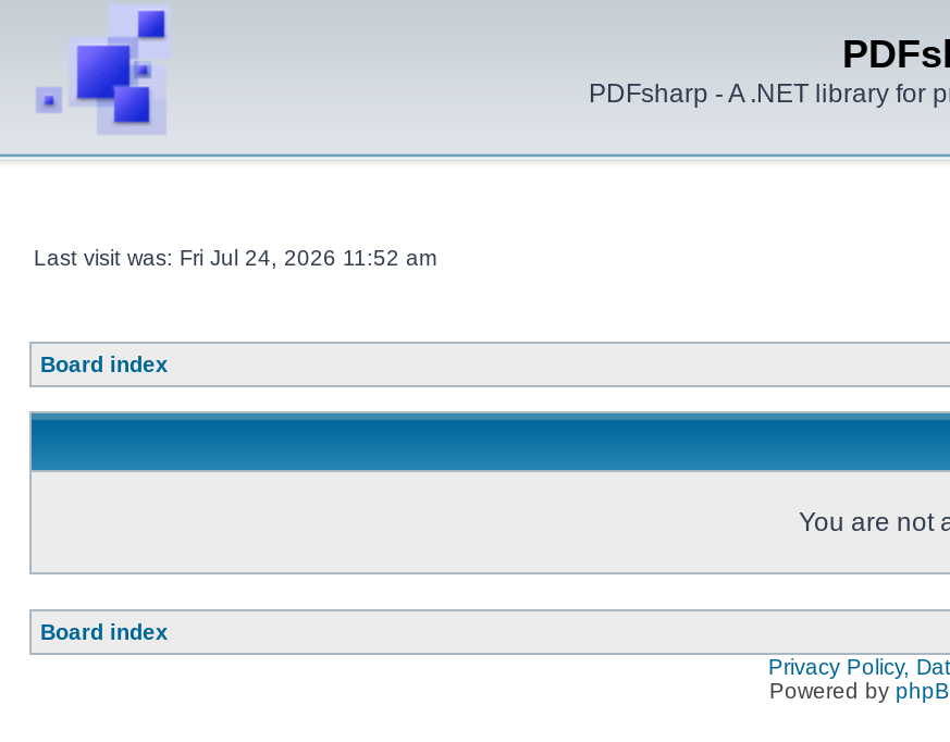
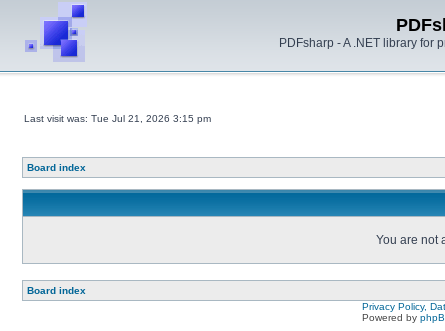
- Last visit was: Fri Jul 24, 2026 11:52 am
+ Last visit was: Tue Jul 21, 2026 3:15 pm
